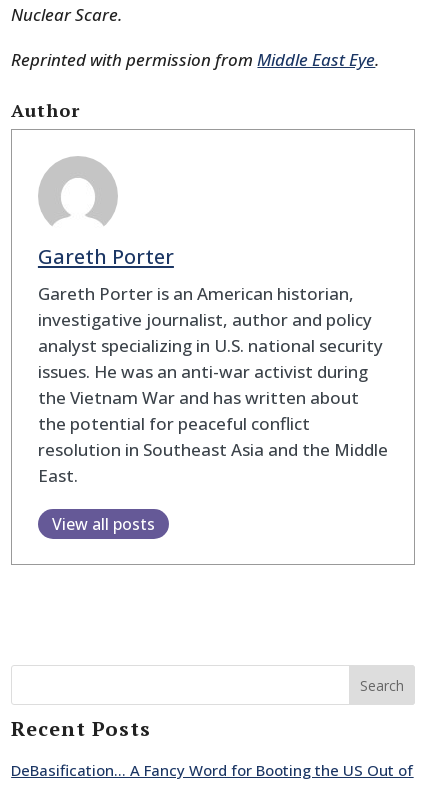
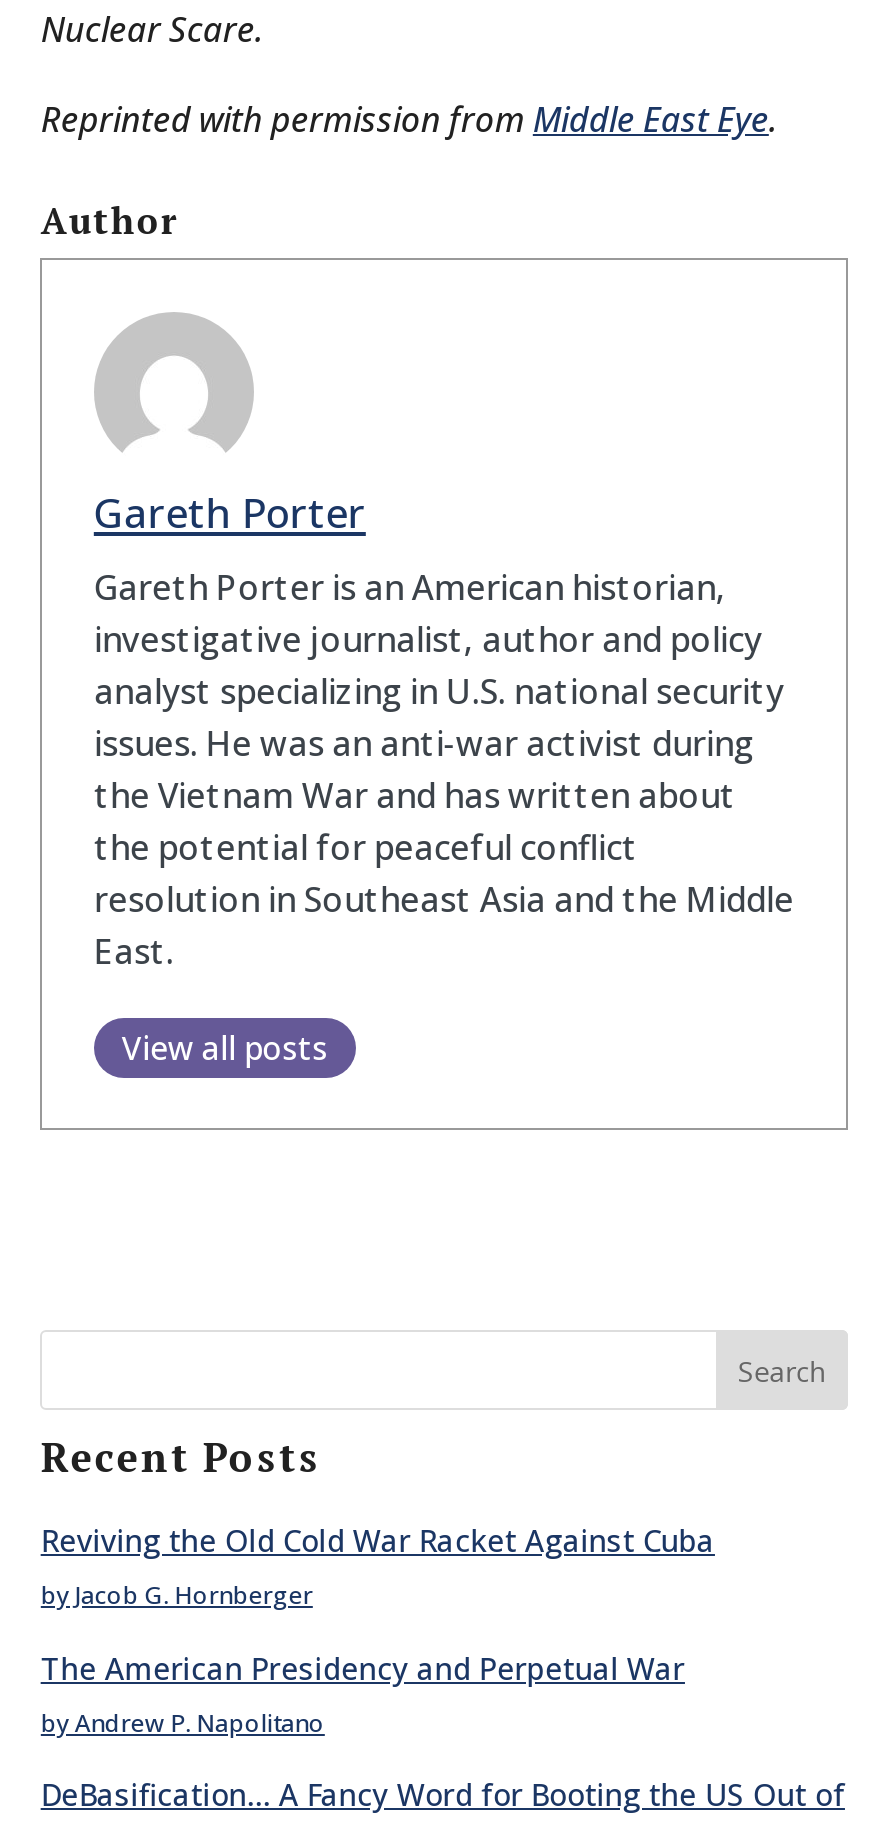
+ Reviving the Old Cold War Racket Against Cuba
+ by Jacob G. Hornberger
+ The American Presidency and Perpetual War
+ by Andrew P. Napolitano
